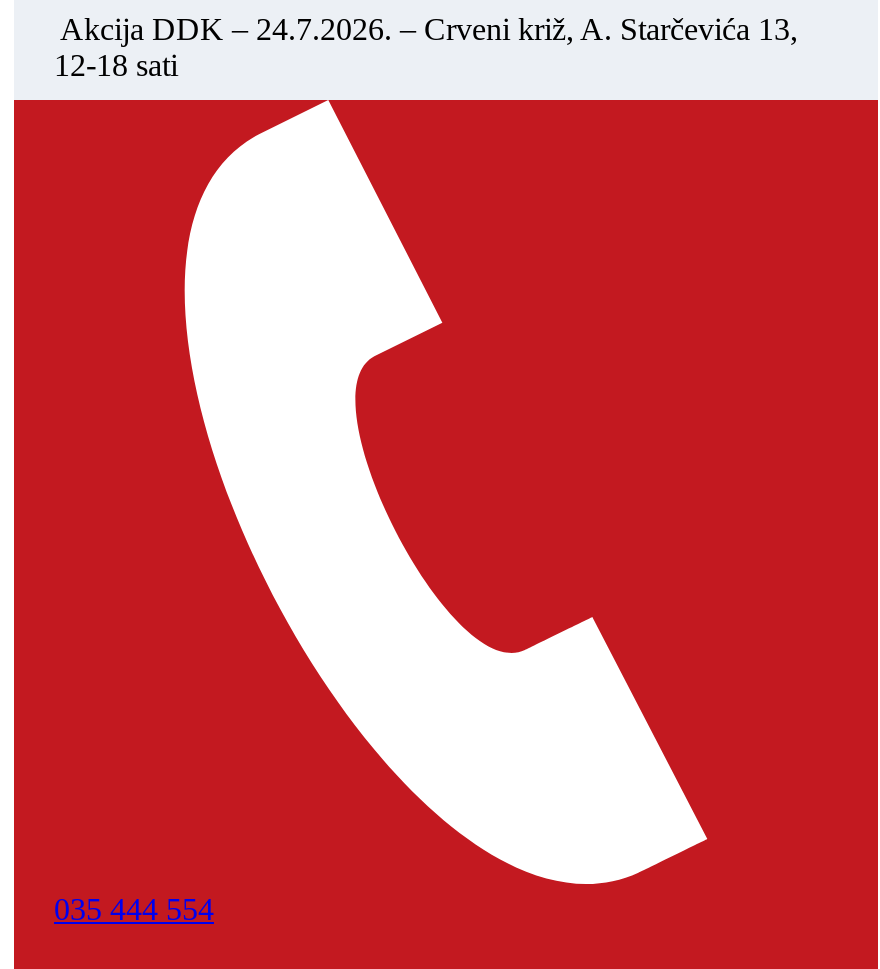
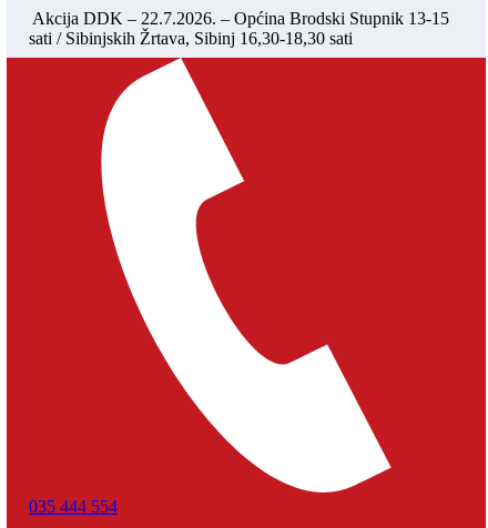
- Akcija DDK – 24.7.2026. – Crveni križ, A. Starčevića 13,
- 12-18 sati
+ Akcija DDK – 22.7.2026. – Općina Brodski Stupnik 13-15
+ sati / Sibinjskih Žrtava, Sibinj 16,30-18,30 sati
